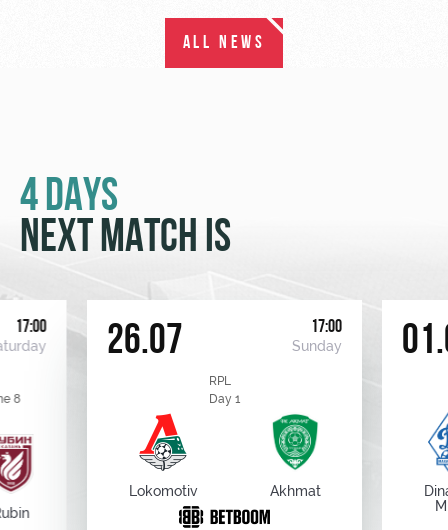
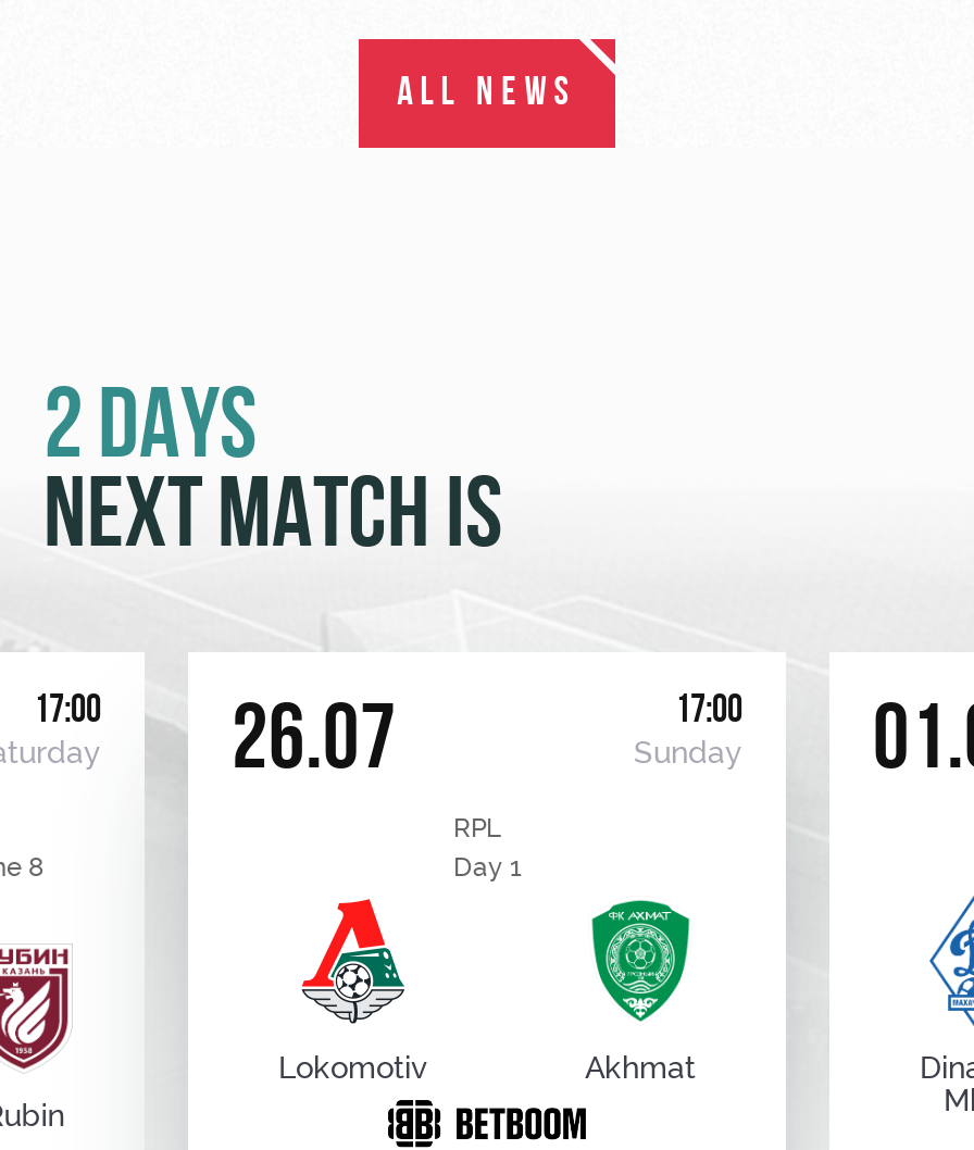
- 4 DAYS
+ 2 DAYS
